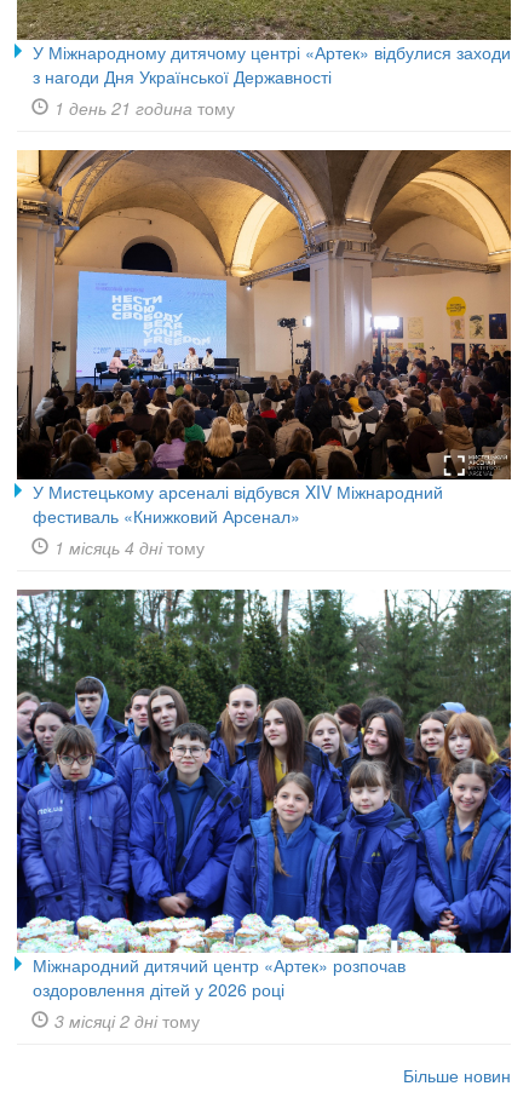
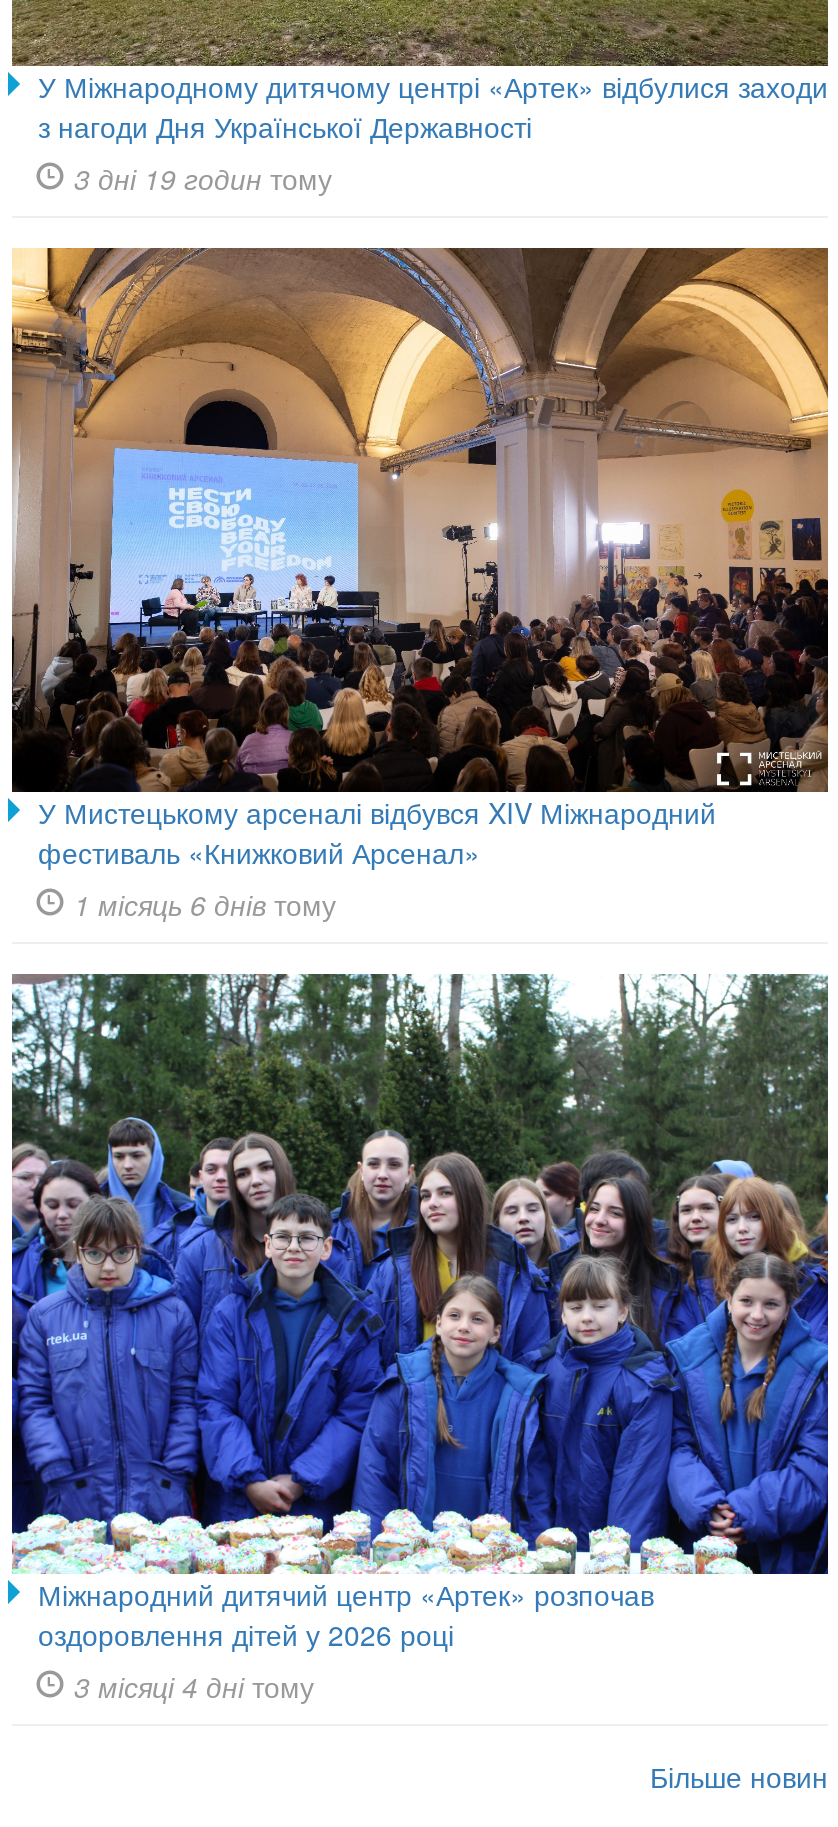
- 1 день 21 година тому
+ 3 дні 19 годин тому

- 1 місяць 4 дні тому
+ 1 місяць 6 днів тому

- 3 місяці 2 дні тому
+ 3 місяці 4 дні тому
